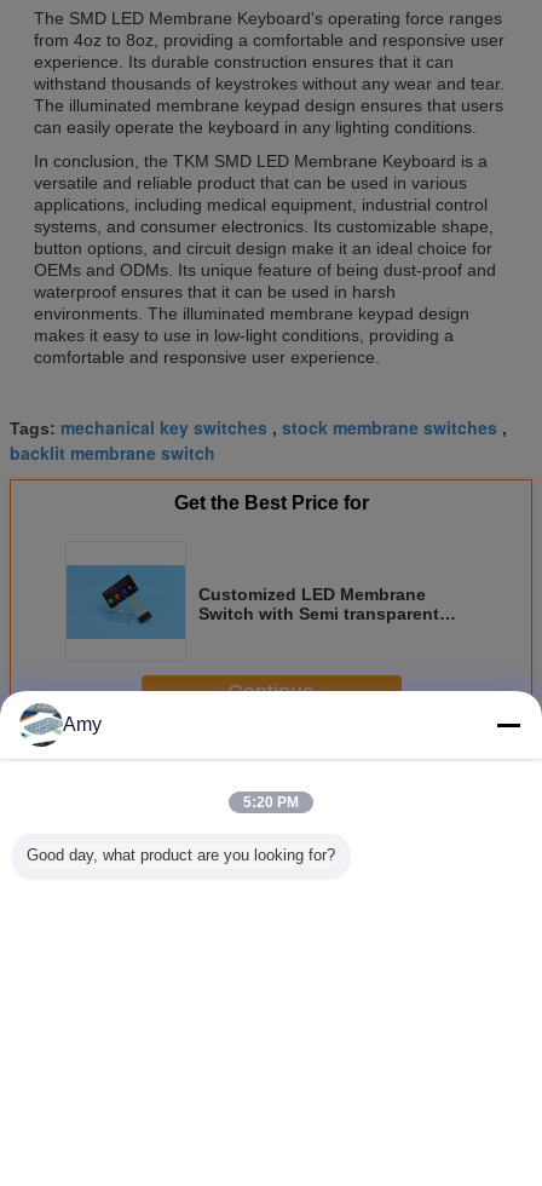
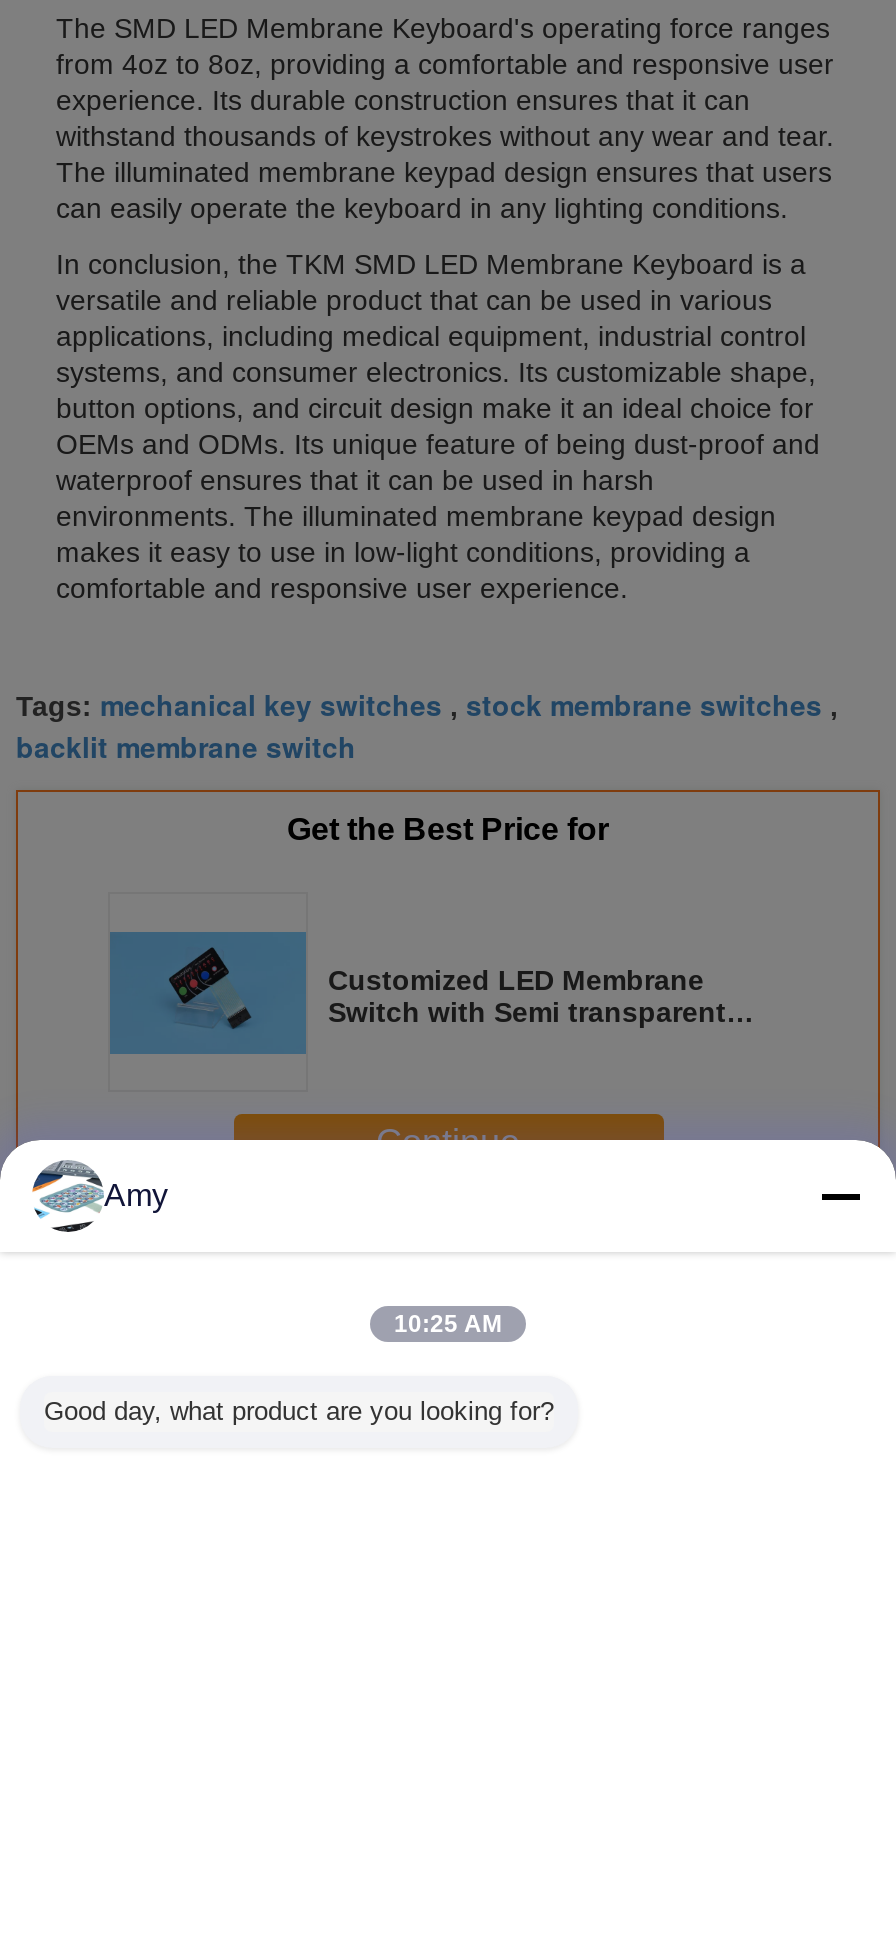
- 5:20 PM
+ 10:25 AM
